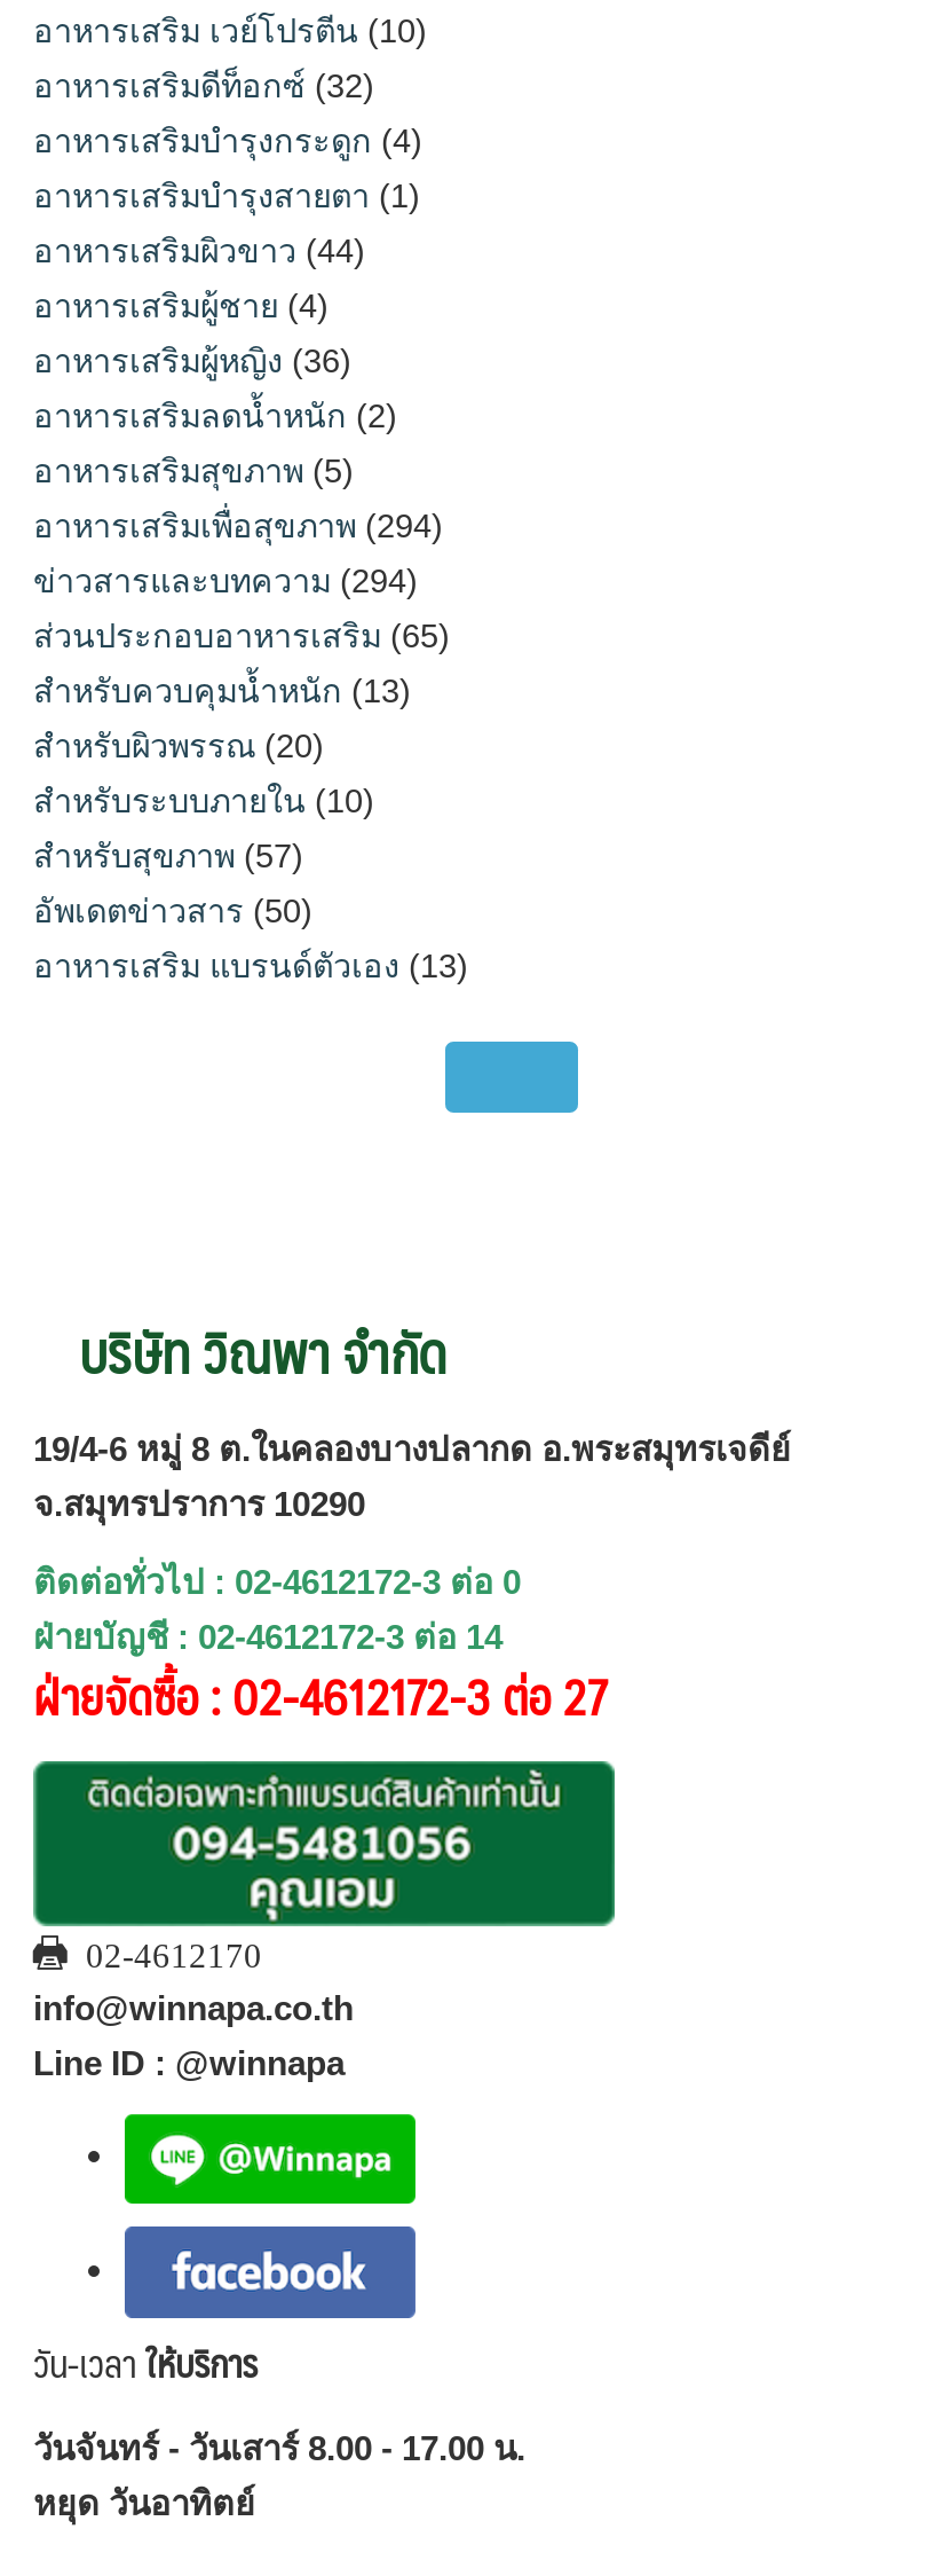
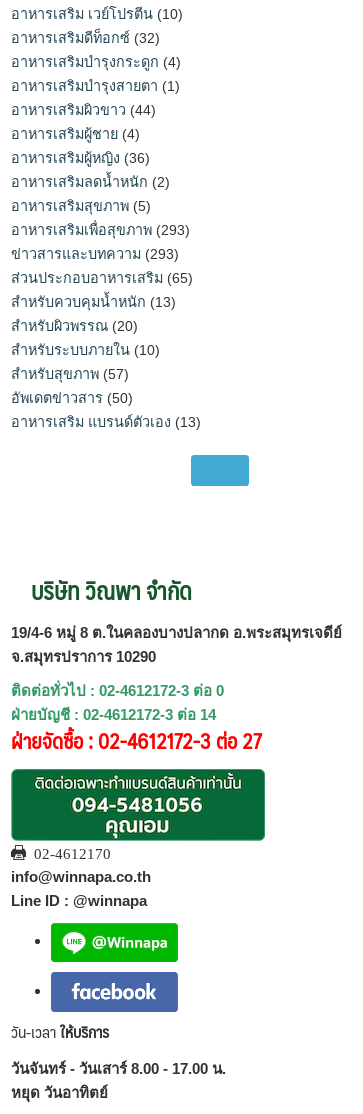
- อาหารเสริมเพื่อสุขภาพ(294)
+ อาหารเสริมเพื่อสุขภาพ(293)

- ข่าวสารและบทความ(294)
+ ข่าวสารและบทความ(293)
